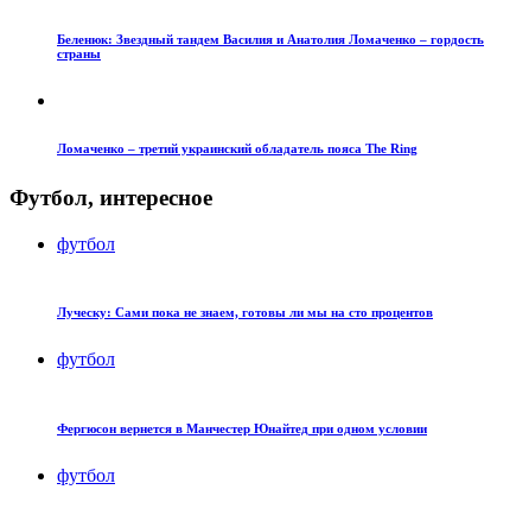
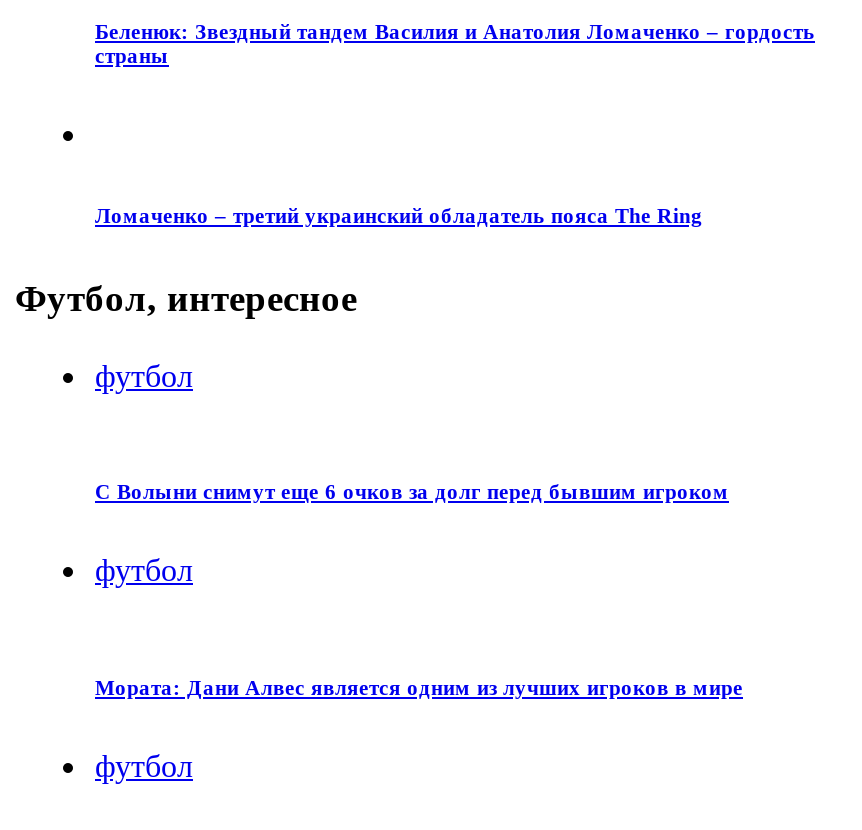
- Луческу: Сами пока не знаем, готовы ли мы на сто процентов
+ С Волыни снимут еще 6 очков за долг перед бывшим игроком

- Фергюсон вернется в Манчестер Юнайтед при одном условии
+ Мората: Дани Алвес является одним из лучших игроков в мире
